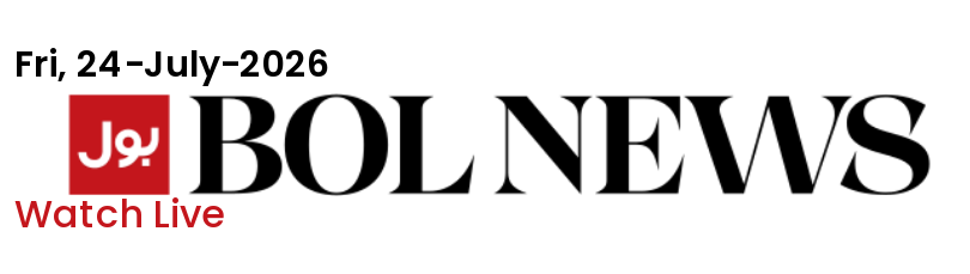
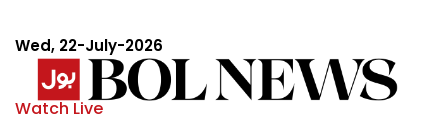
- Fri, 24-July-2026
+ Wed, 22-July-2026
